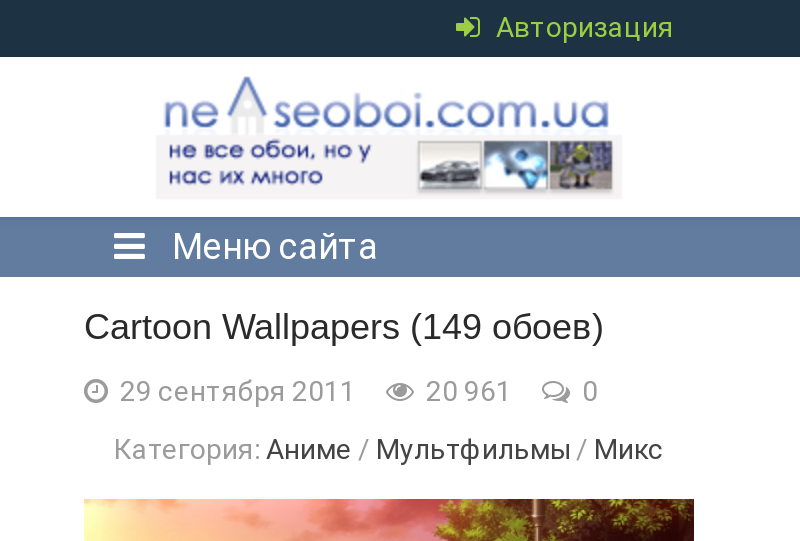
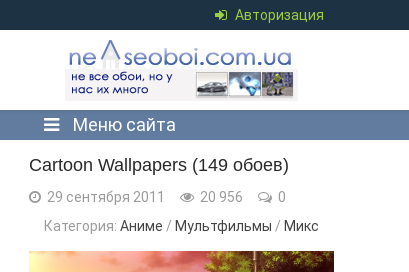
- 29 сентября 2011 20 961 0
+ 29 сентября 2011 20 956 0
